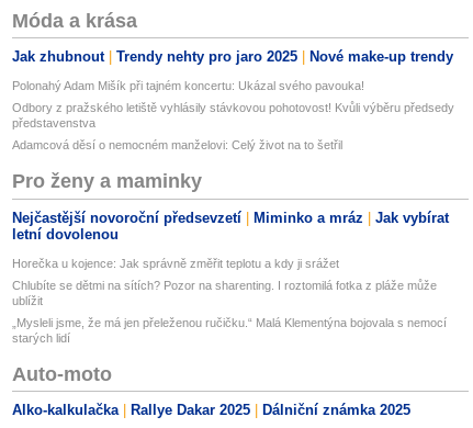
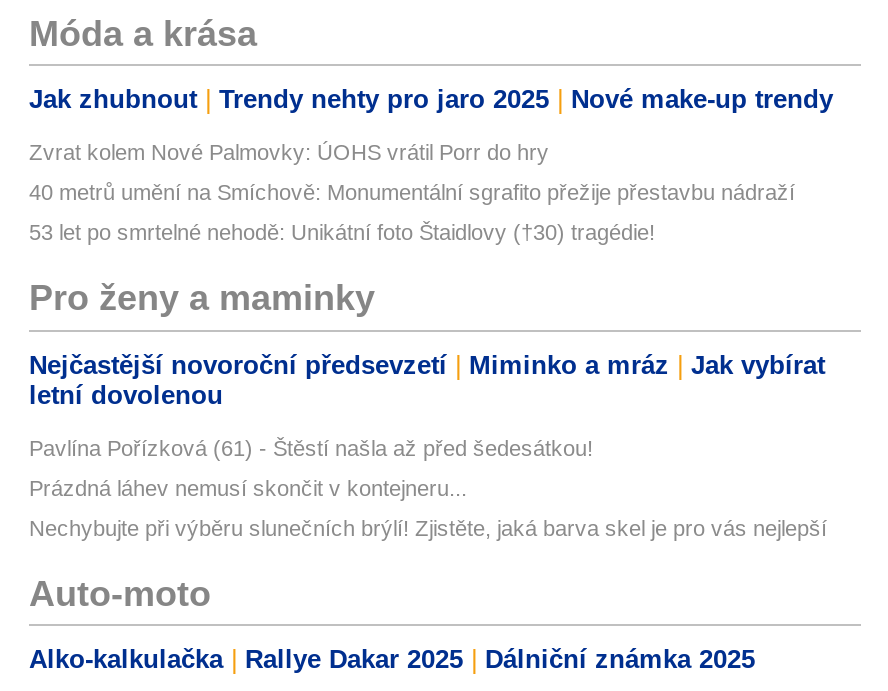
- Polonahý Adam Mišík při tajném koncertu: Ukázal svého pavouka!
+ Zvrat kolem Nové Palmovky: ÚOHS vrátil Porr do hry

- Odbory z pražského letiště vyhlásily stávkovou pohotovost! Kvůli výběru předsedy
- představenstva
+ 40 metrů umění na Smíchově: Monumentální sgrafito přežije přestavbu nádraží

- Adamcová děsí o nemocném manželovi: Celý život na to šetřil
+ 53 let po smrtelné nehodě: Unikátní foto Štaidlovy (†30) tragédie!

- Horečka u kojence: Jak správně změřit teplotu a kdy ji srážet
+ Pavlína Pořízková (61) - Štěstí našla až před šedesátkou!

- Chlubíte se dětmi na sítích? Pozor na sharenting. I roztomilá fotka z pláže může
- ublížit
+ Prázdná láhev nemusí skončit v kontejneru...

- „Mysleli jsme, že má jen přeleženou ručičku.“ Malá Klementýna bojovala s nemocí
- starých lidí
+ Nechybujte při výběru slunečních brýlí! Zjistěte, jaká barva skel je pro vás nejlepší
